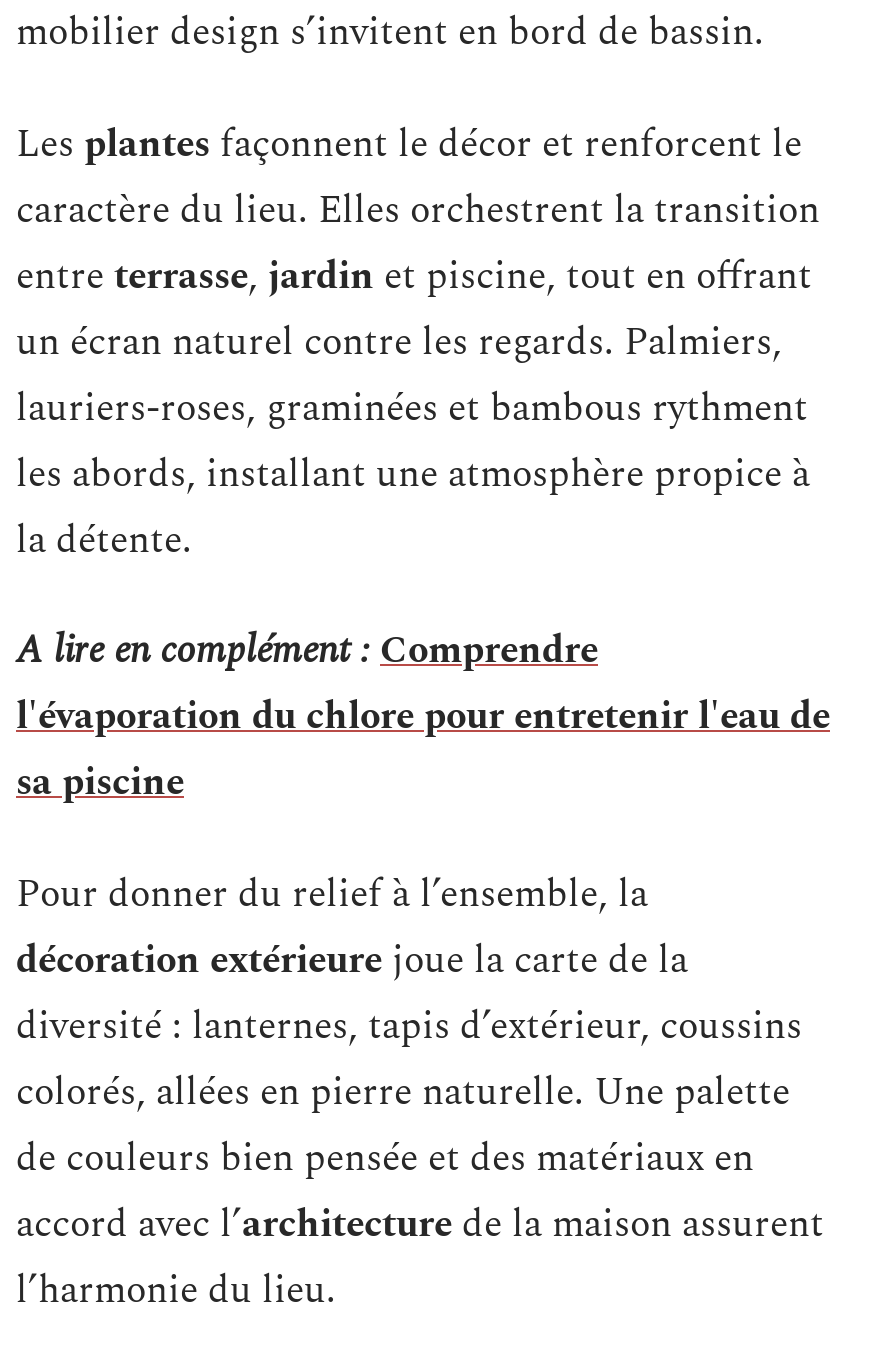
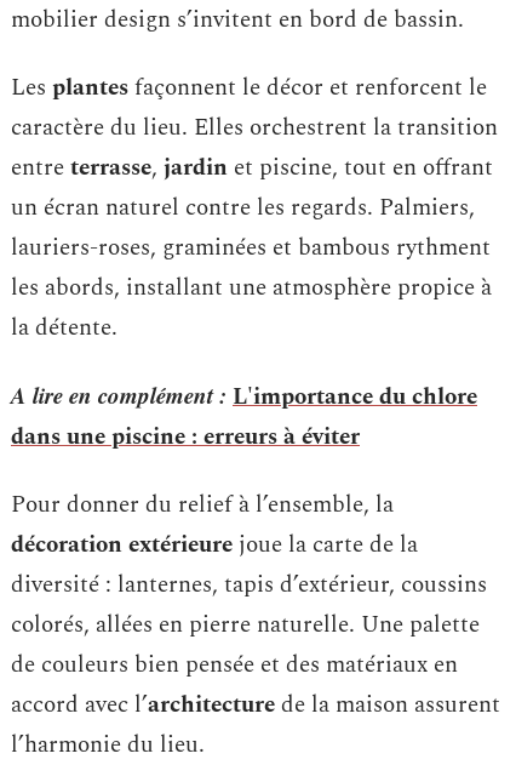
- A lire en complément : Comprendre
- l'évaporation du chlore pour entretenir l'eau de
- sa piscine
+ A lire en complément : L'importance du chlore
+ dans une piscine : erreurs à éviter
